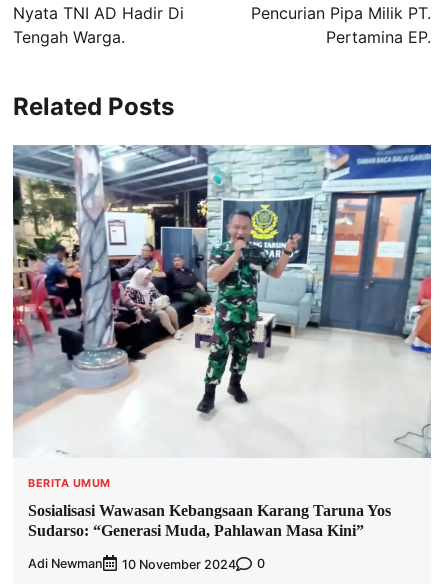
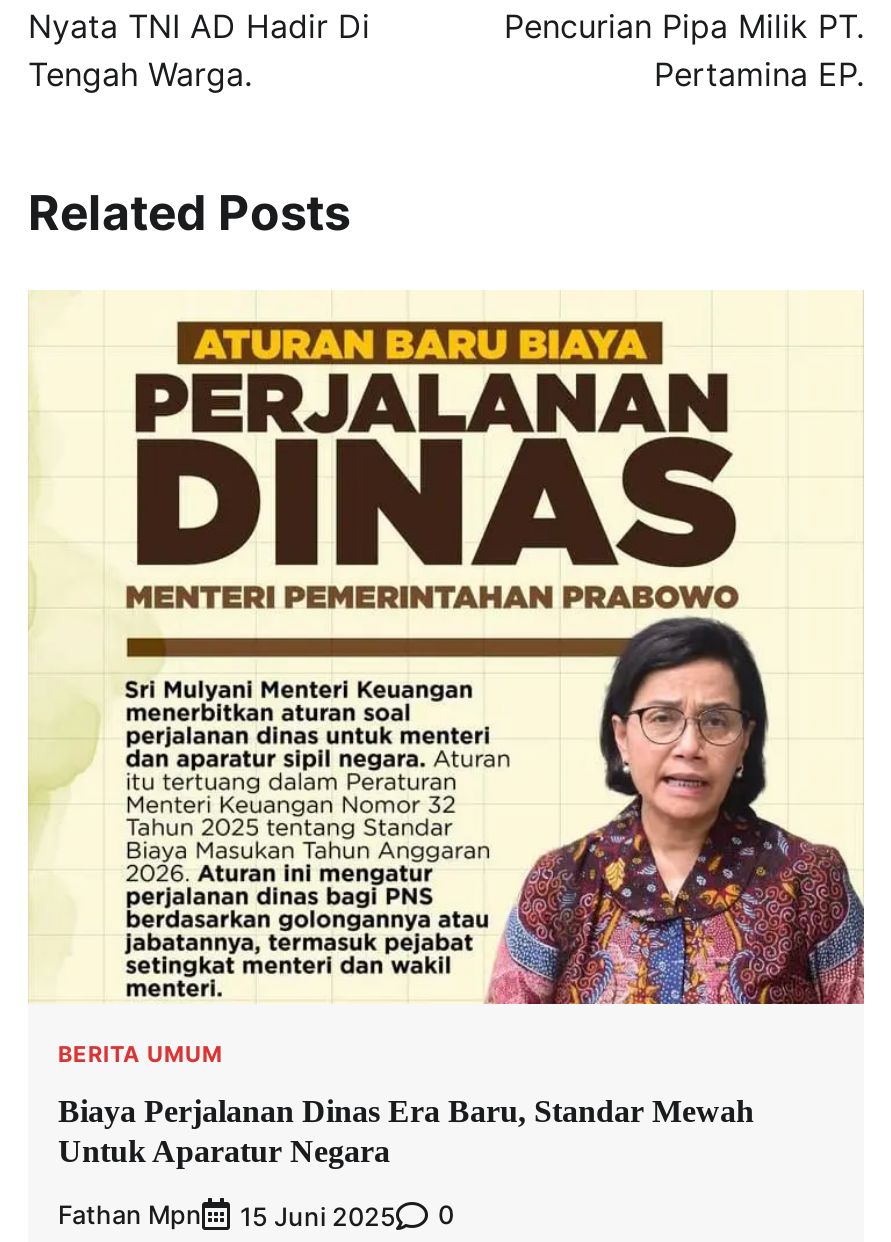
- [image]
+ [image]

- Sosialisasi Wawasan Kebangsaan Karang Taruna Yos
- Sudarso: “Generasi Muda, Pahlawan Masa Kini”
+ Biaya Perjalanan Dinas Era Baru, Standar Mewah
+ Untuk Aparatur Negara

- Adi Newman
- 10 November 2024
+ Fathan Mpn
+ 15 Juni 2025
